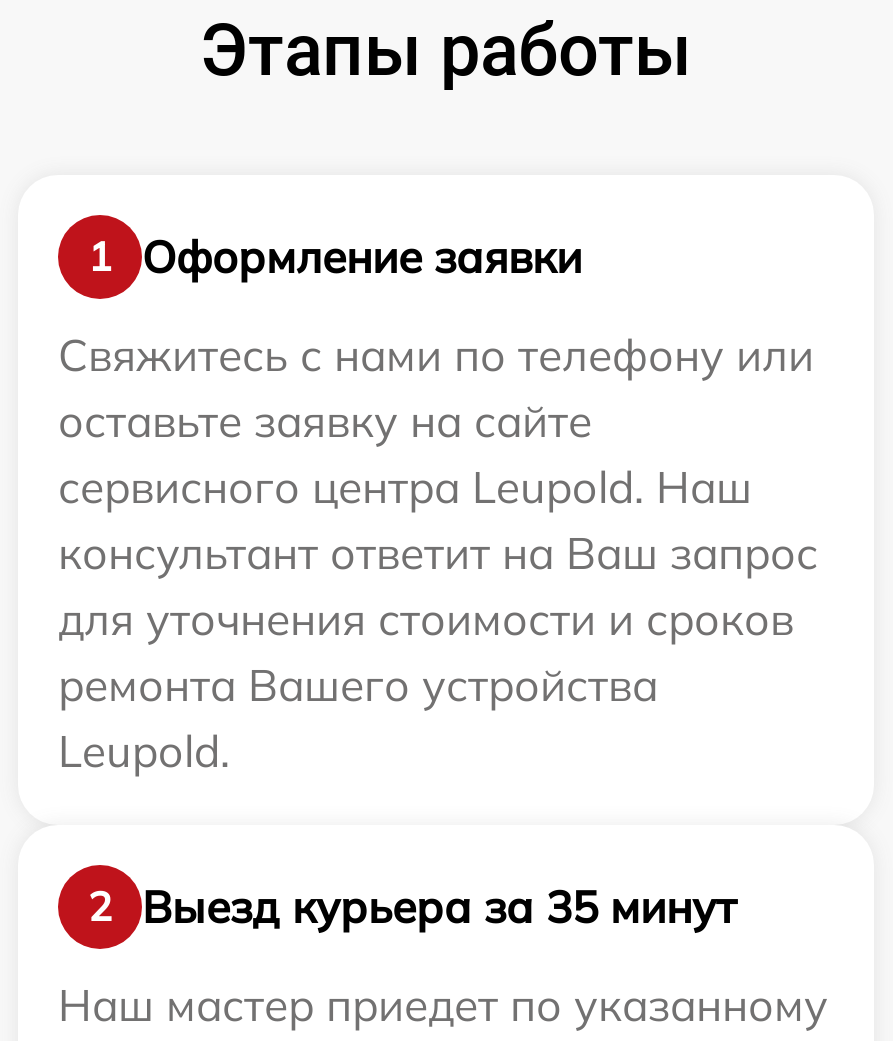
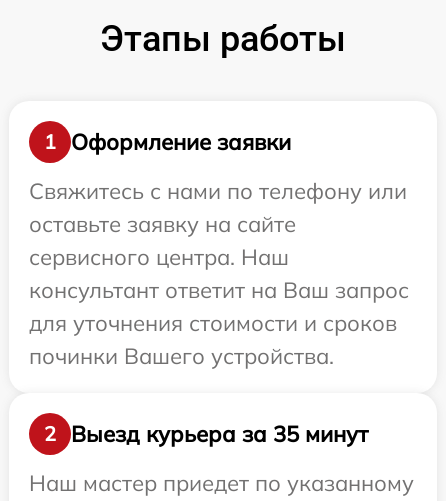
- сервисного центра Leupold. Наш
+ сервисного центра. Наш

- ремонта Вашего устройства
- Leupold.
+ починки Вашего устройства.
